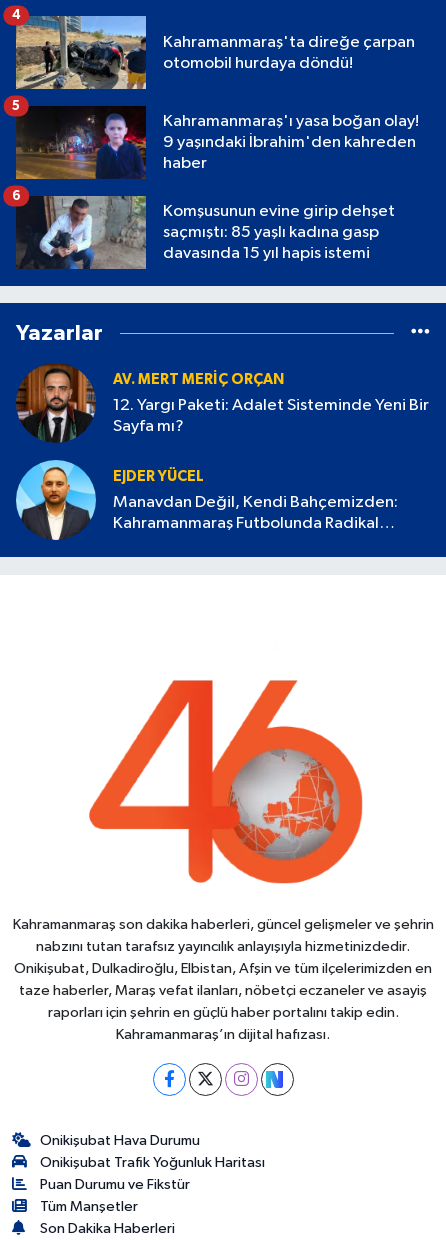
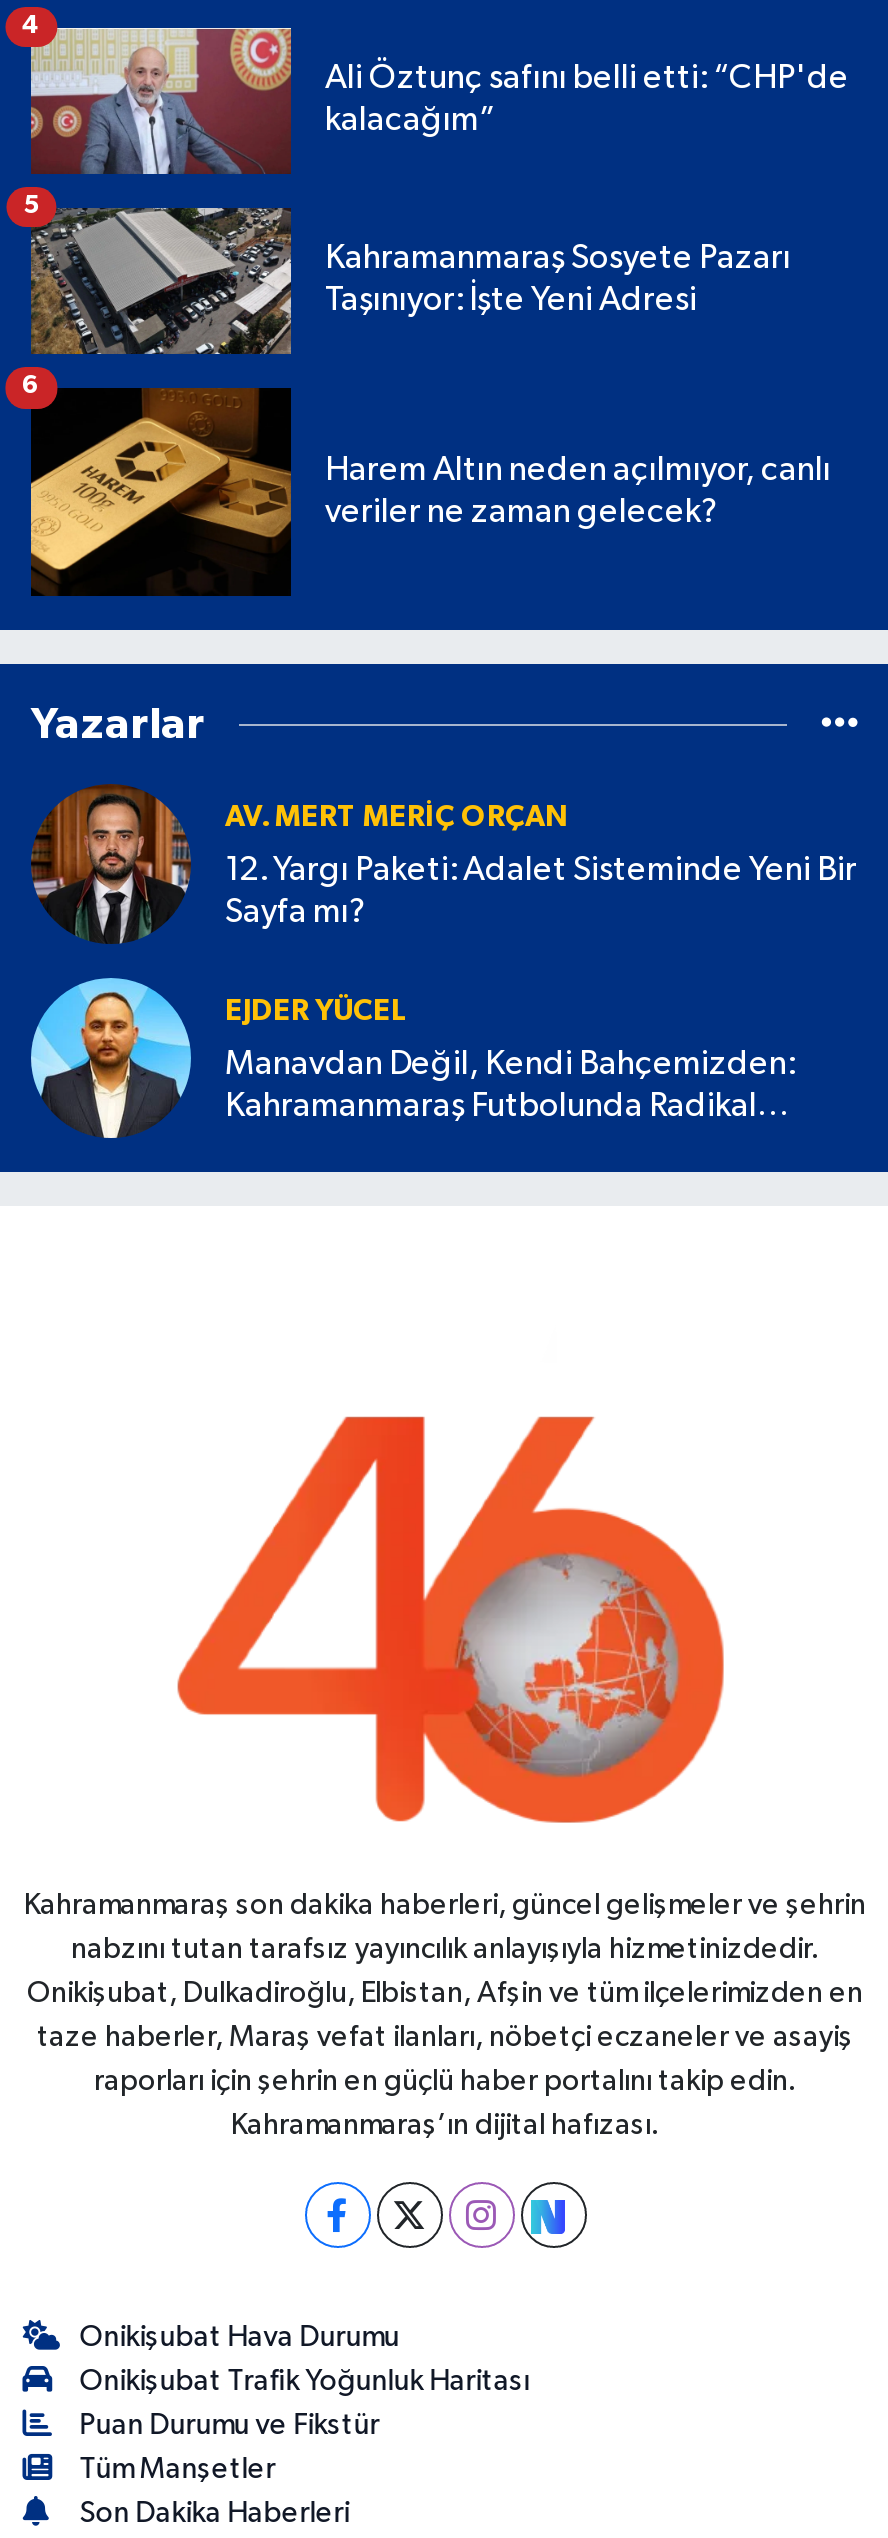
- [image]
- Kahramanmaraş'ta direğe çarpan
- otomobil hurdaya döndü!
+ [image]
+ Ali Öztunç safını belli etti: “CHP'de
+ kalacağım”

- [image]
- Kahramanmaraş'ı yasa boğan olay!
- 9 yaşındaki İbrahim'den kahreden
- haber
+ [image]
+ Kahramanmaraş Sosyete Pazarı
+ Taşınıyor: İşte Yeni Adresi

- [image]
- Komşusunun evine girip dehşet
- saçmıştı: 85 yaşlı kadına gasp
- davasında 15 yıl hapis istemi
+ [image]
+ Harem Altın neden açılmıyor, canlı
+ veriler ne zaman gelecek?
